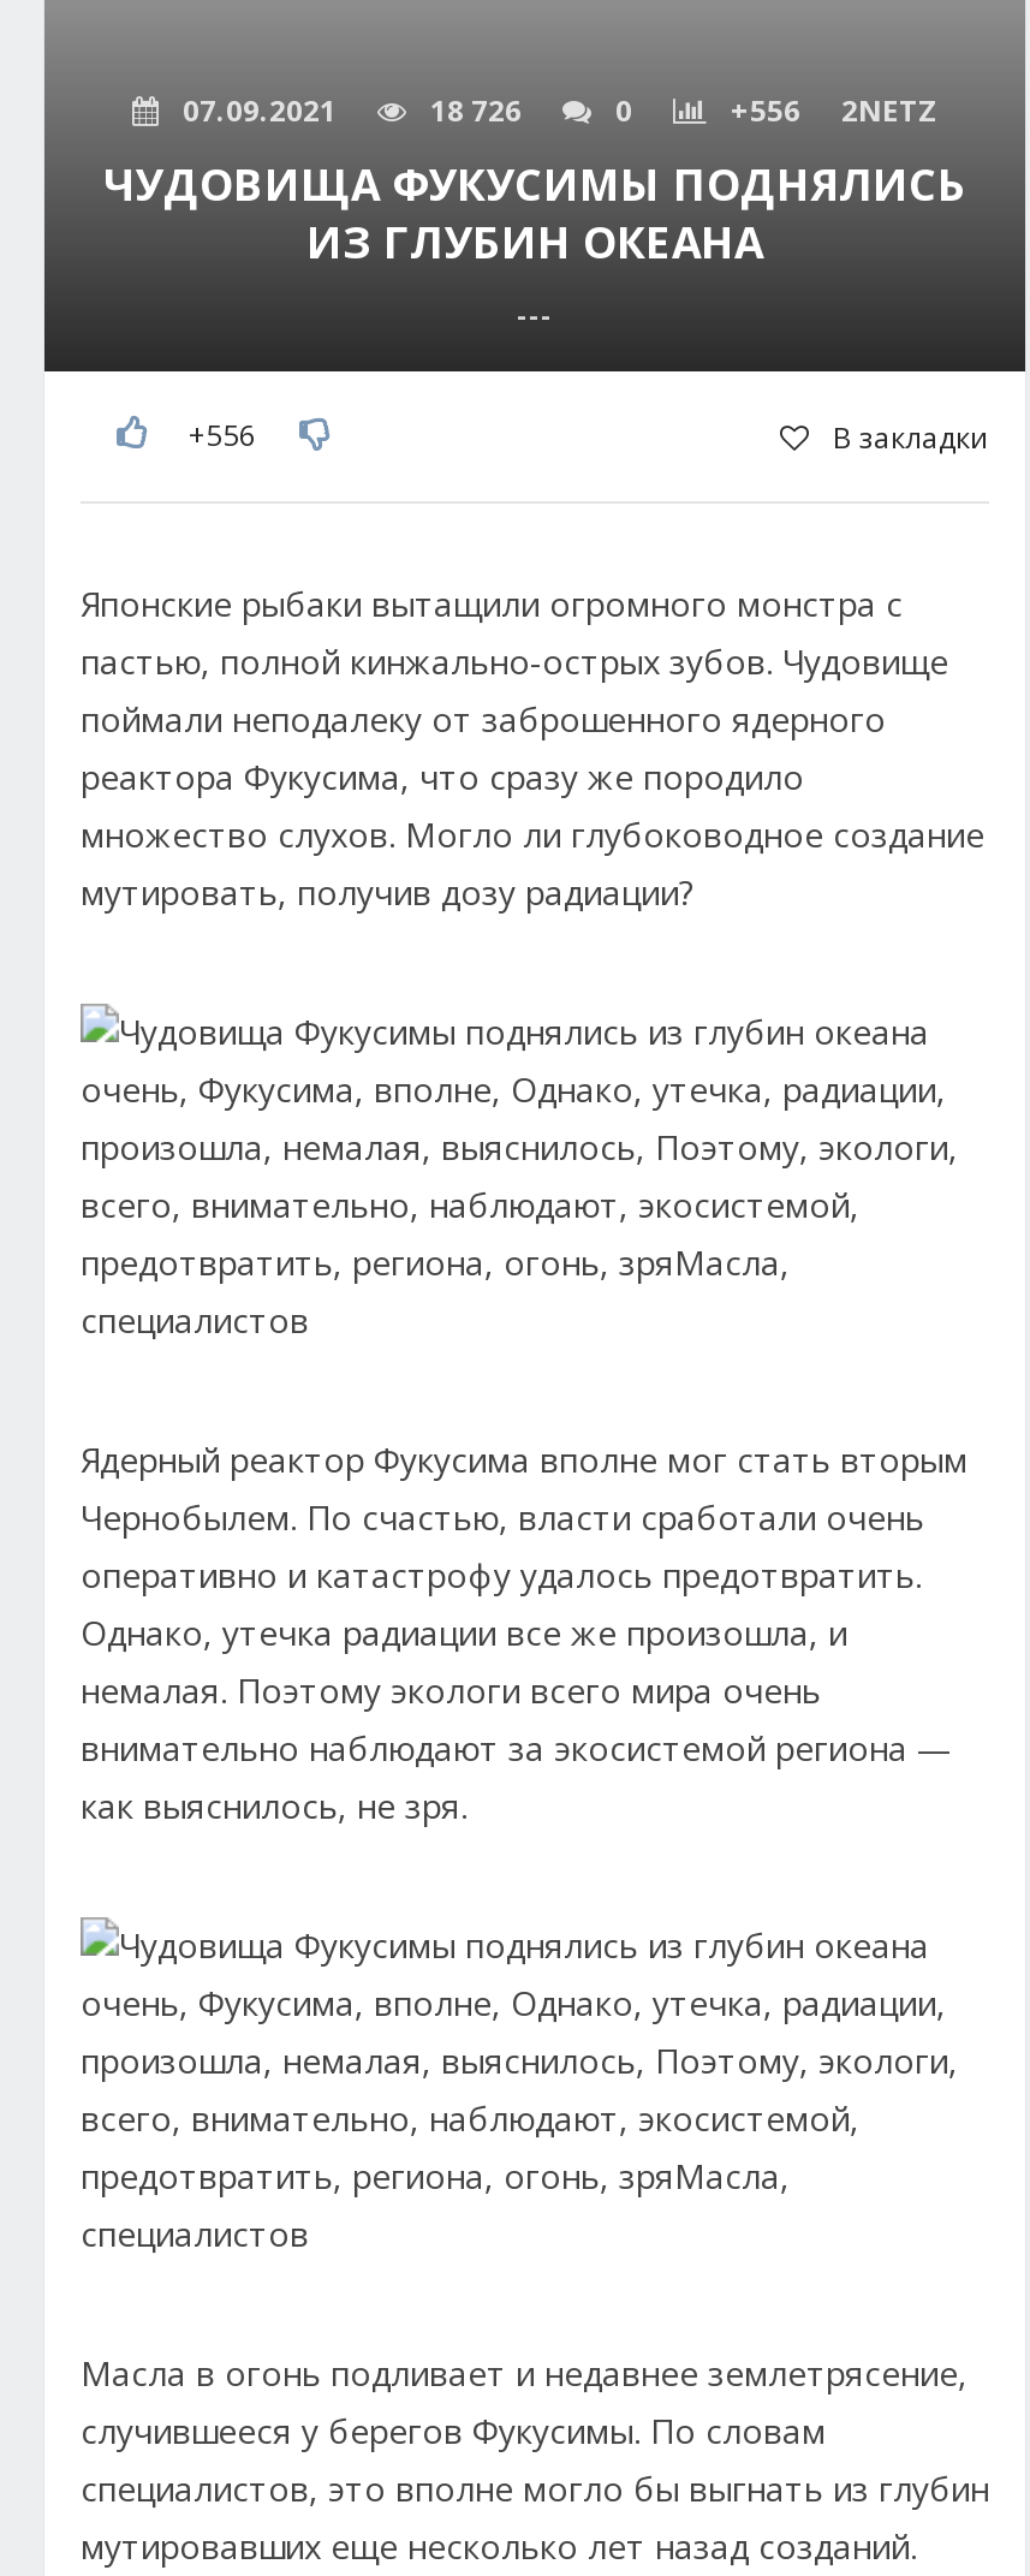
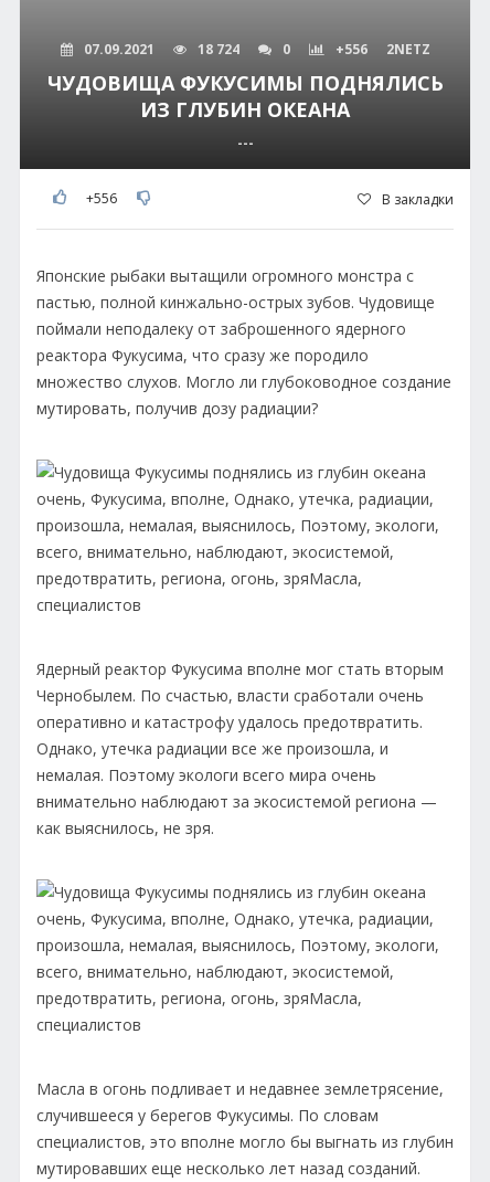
- 18 726
+ 18 724
